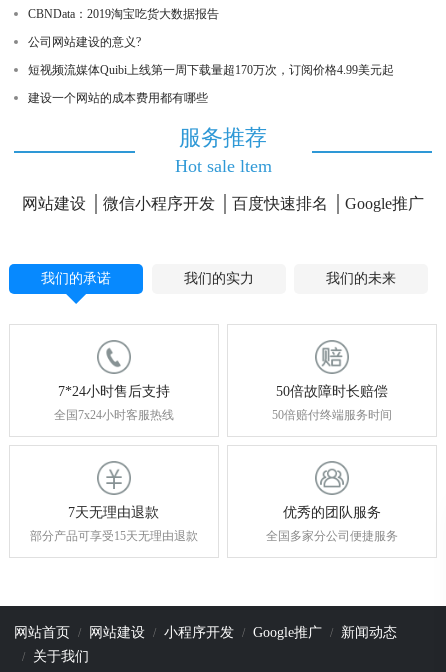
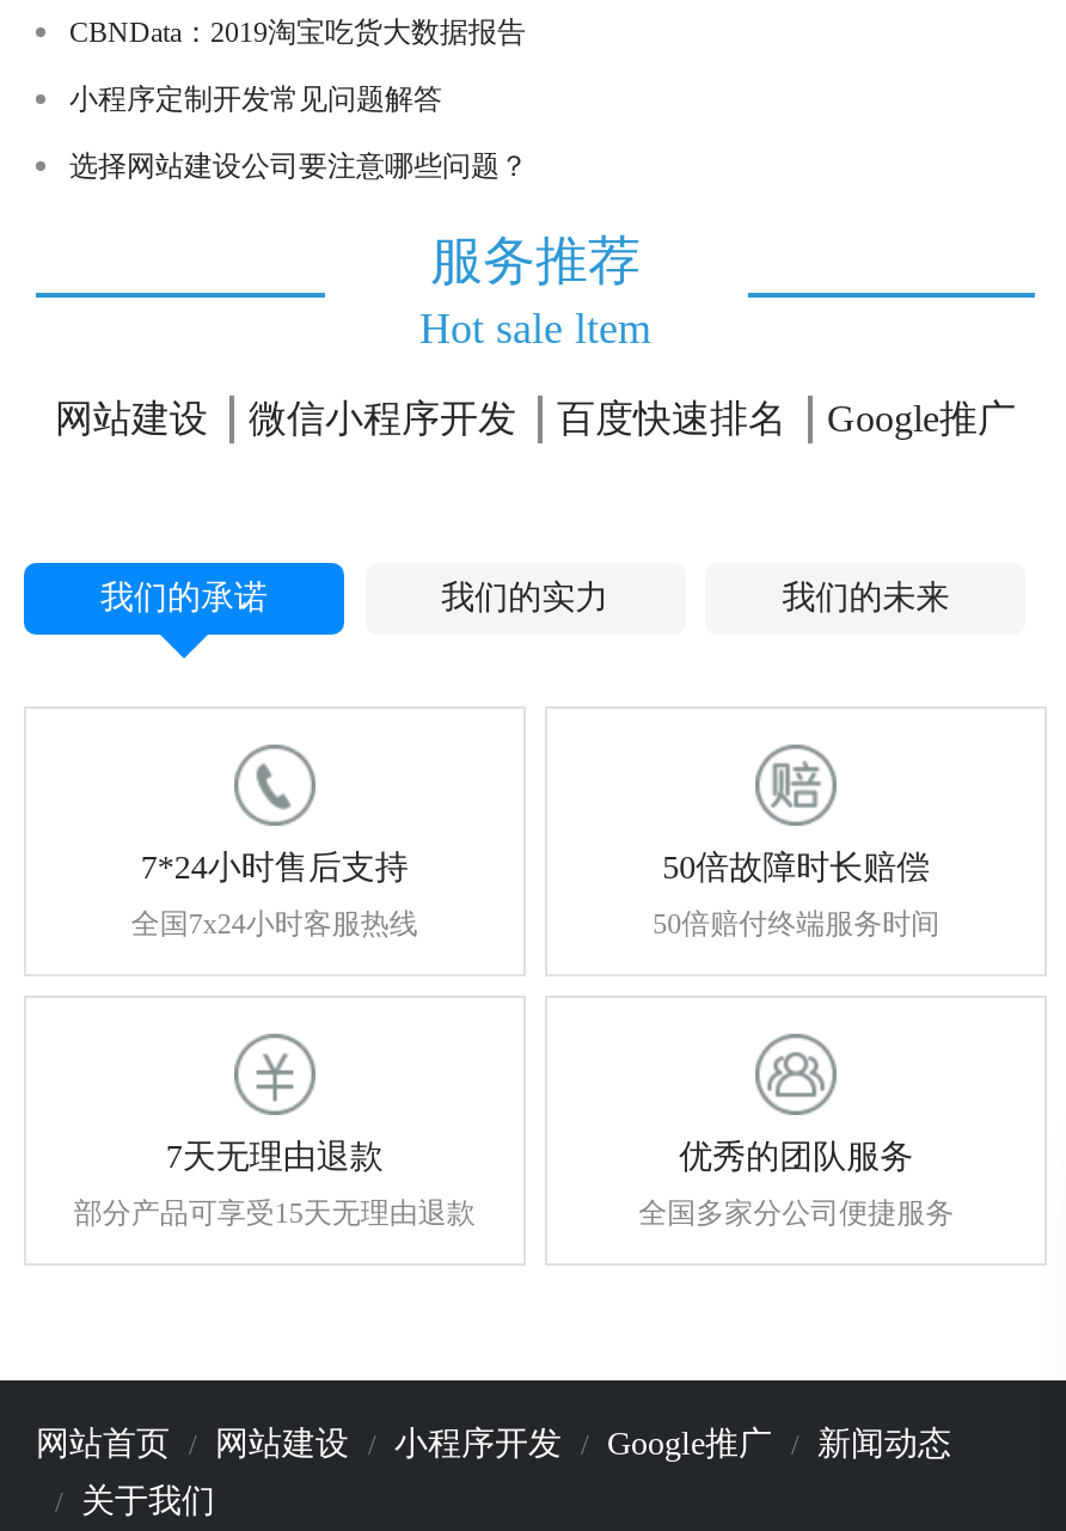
- 公司网站建设的意义?
- 短视频流媒体Quibi上线第一周下载量超170万次，订阅价格4.99美元起
- 建设一个网站的成本费用都有哪些
+ 小程序定制开发常见问题解答
+ 选择网站建设公司要注意哪些问题？
